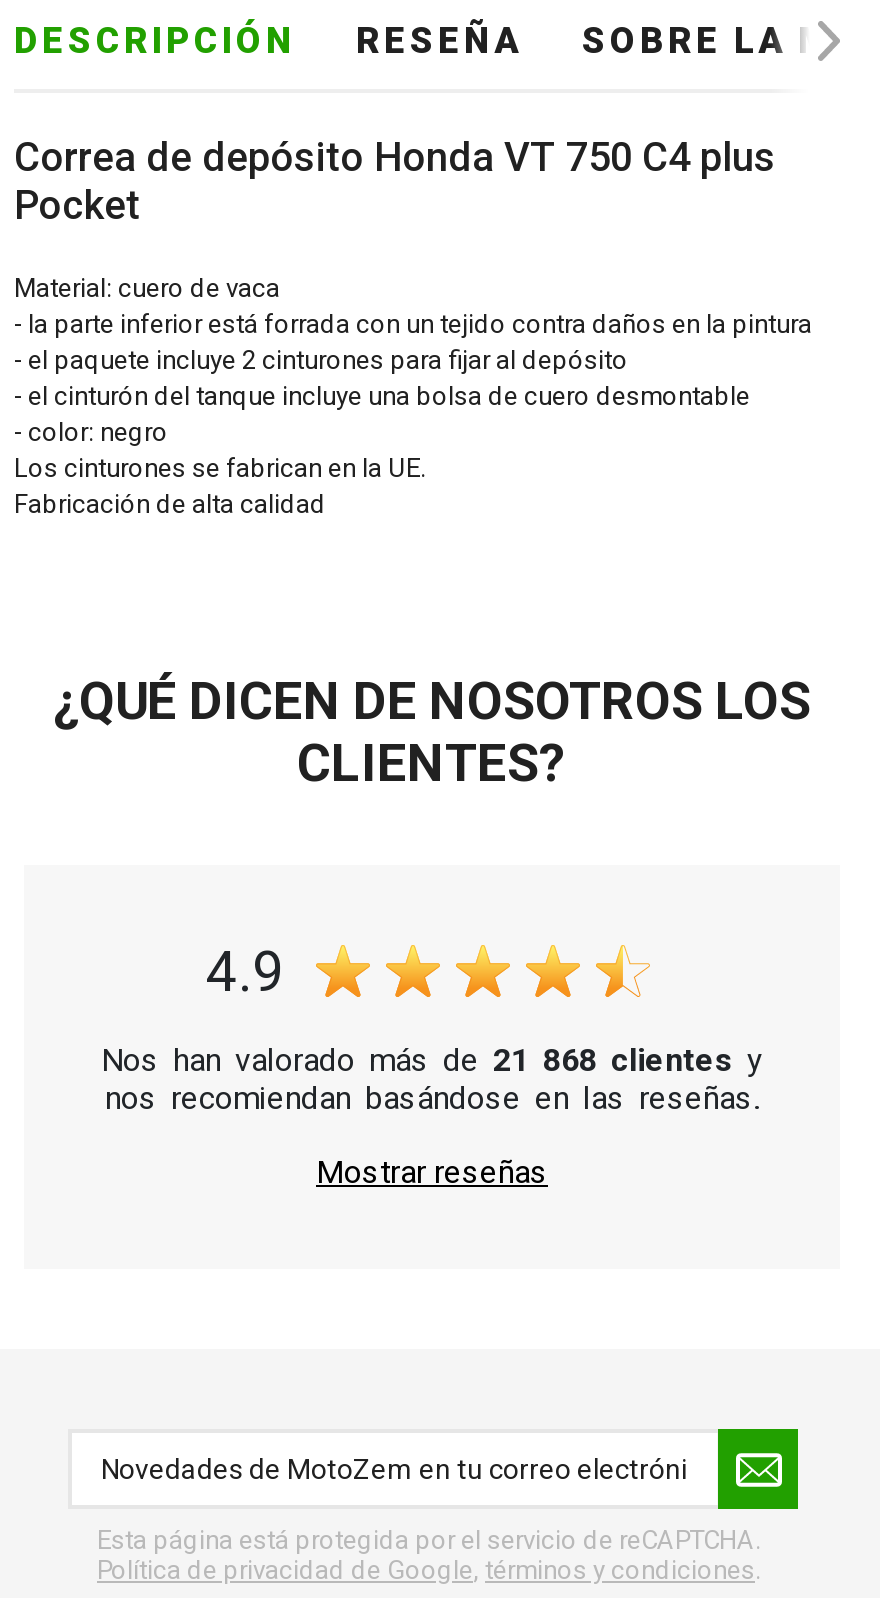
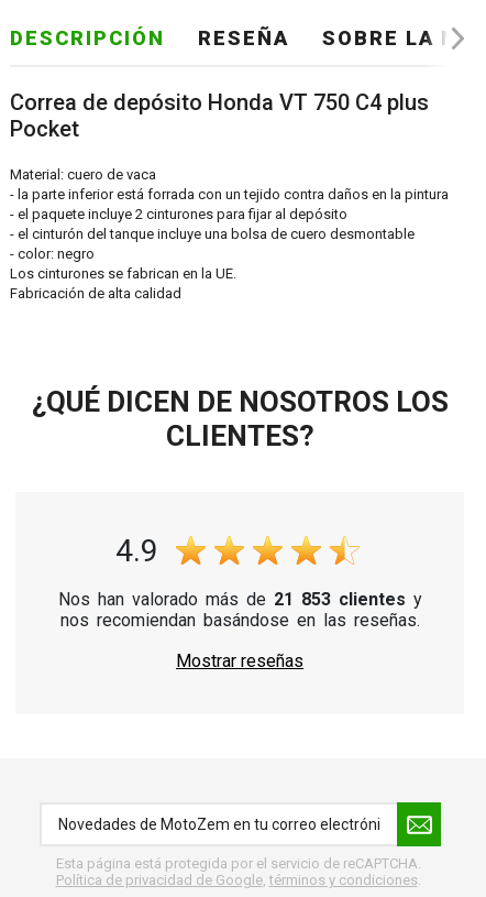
- Nos han valorado más de 21 868 clientes y
+ Nos han valorado más de 21 853 clientes y
